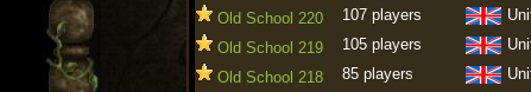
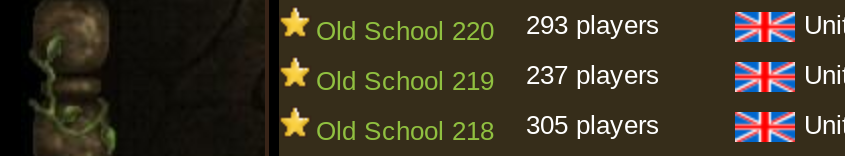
- Old School 220 107 players
+ Old School 220 293 players

- Old School 219 105 players
+ Old School 219 237 players

- Old School 218 85 players
+ Old School 218 305 players
